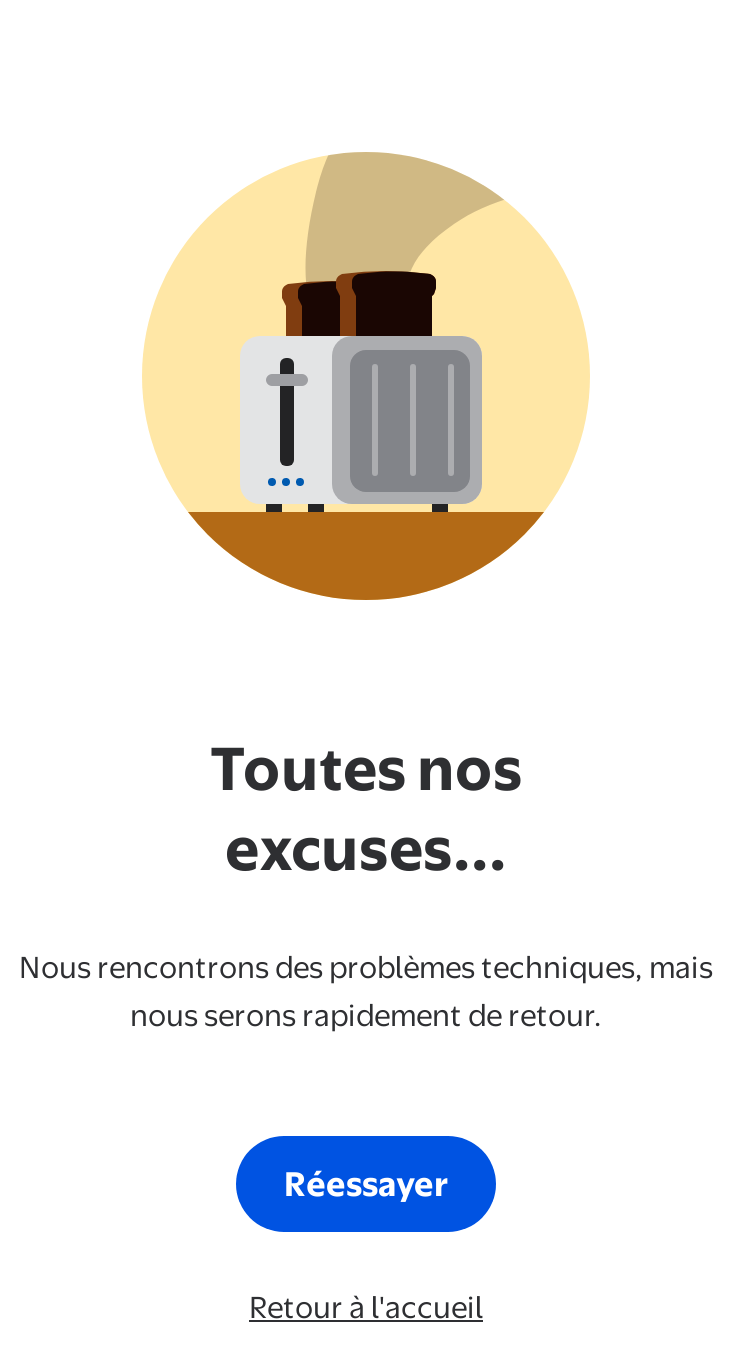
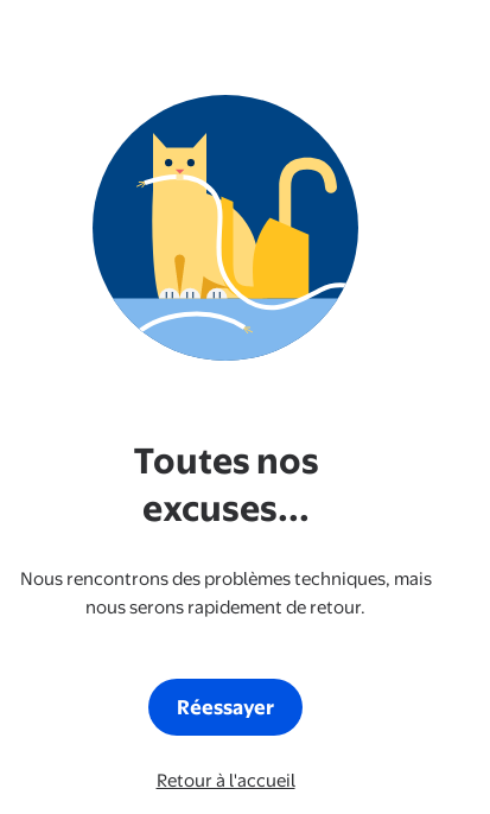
- [image]
+ [image]
